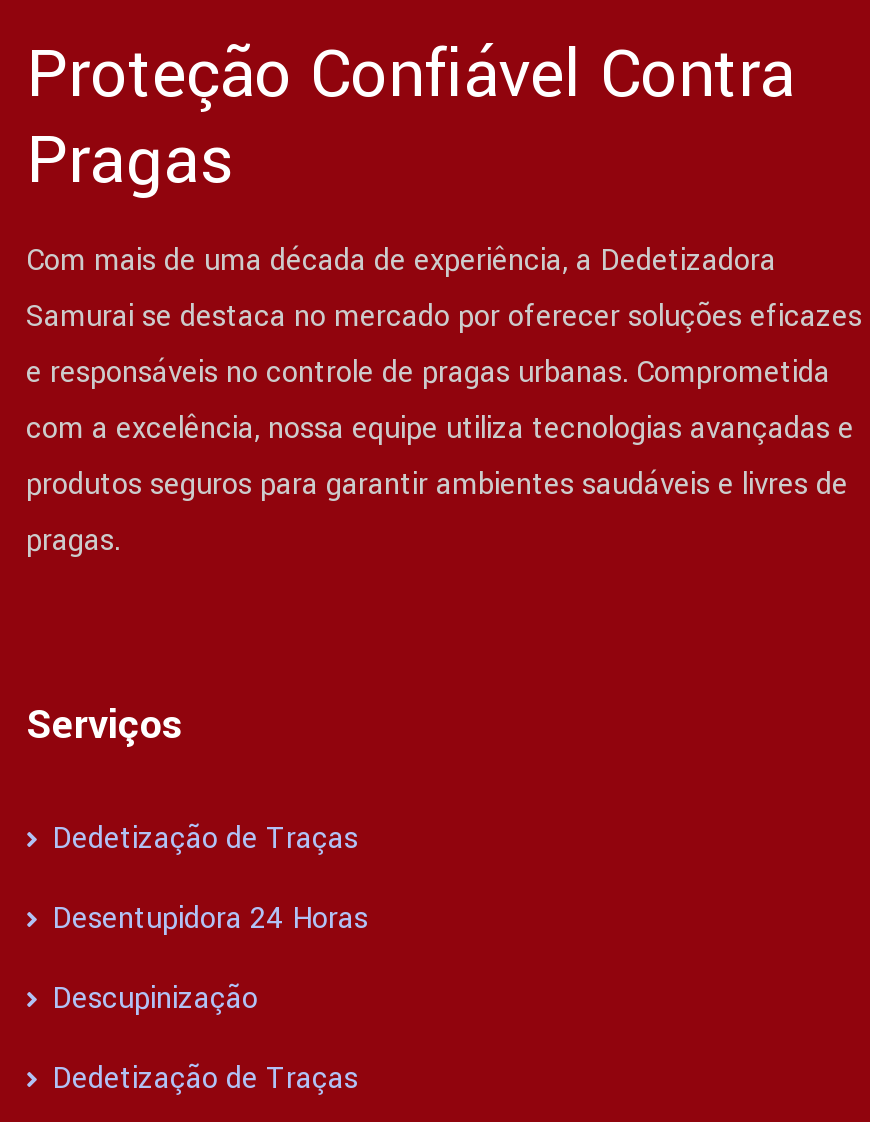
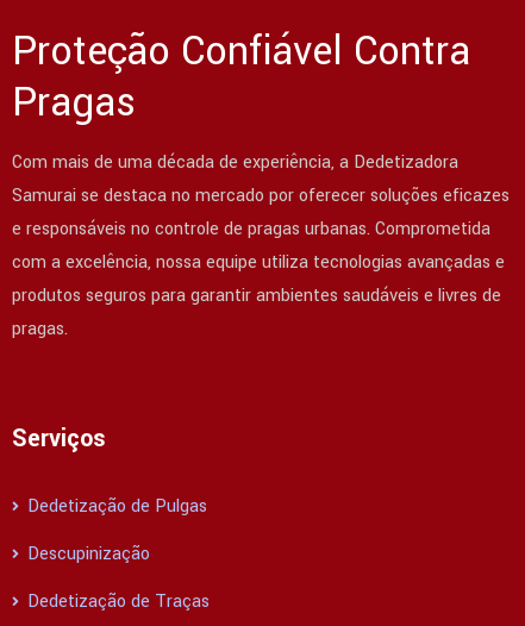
- Dedetização de Traças
- Desentupidora 24 Horas
+ Dedetização de Pulgas
